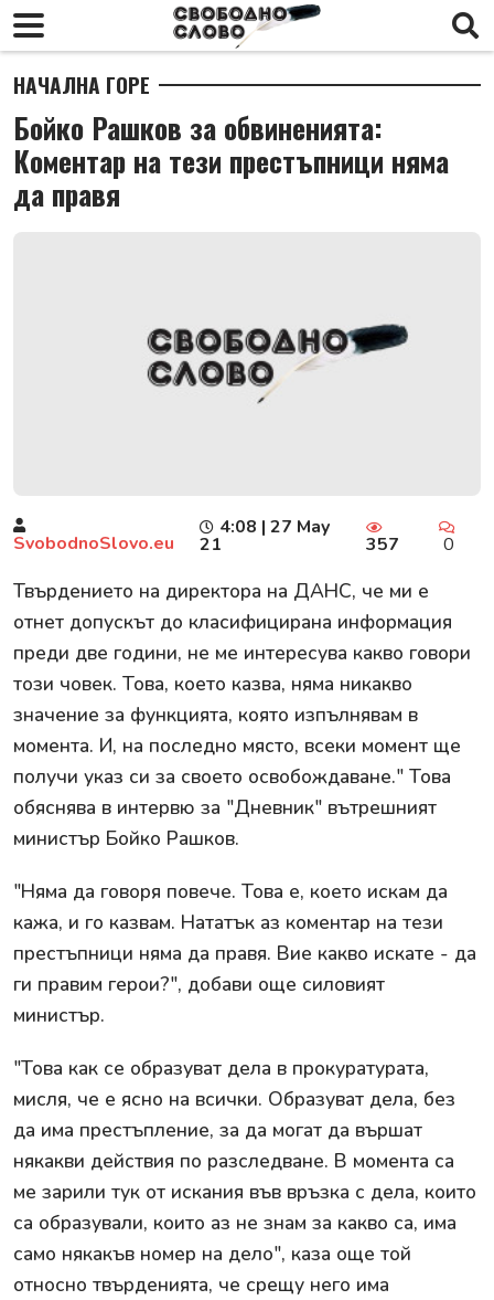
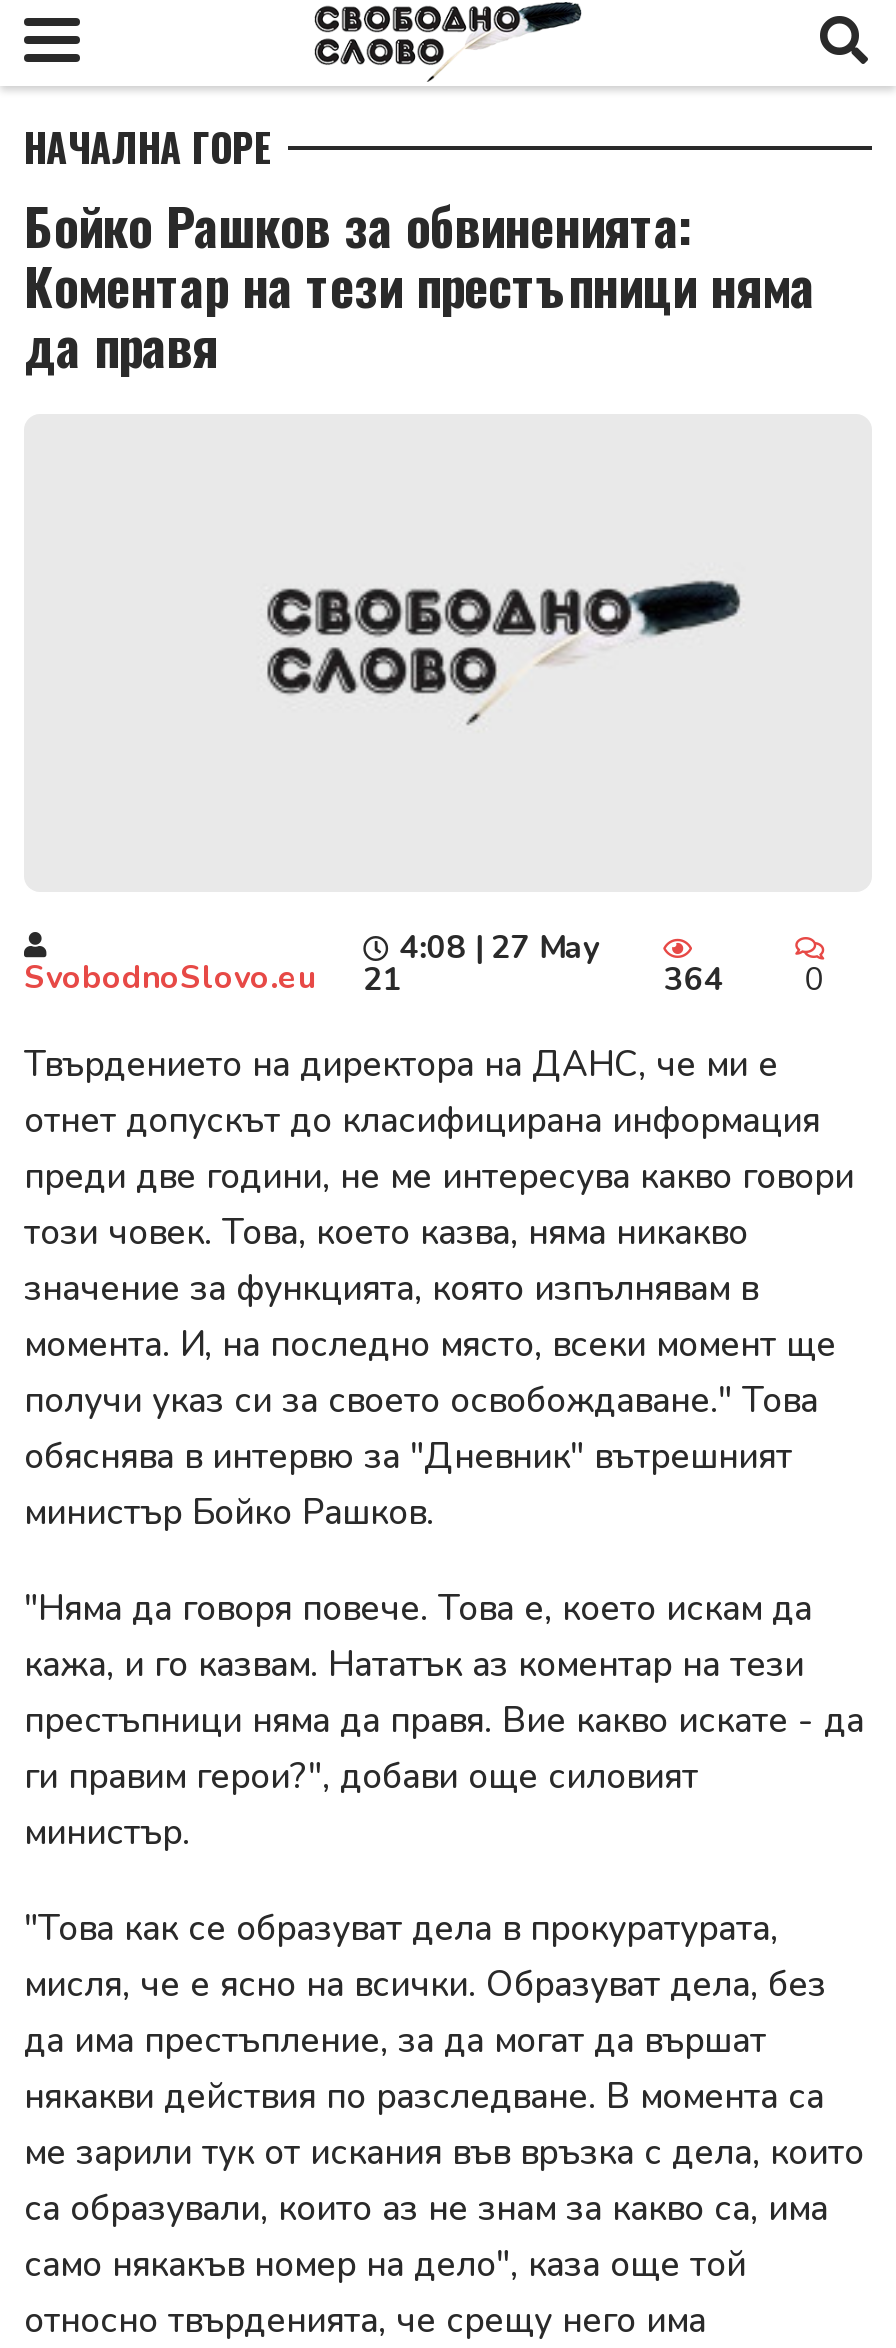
- 357 0
+ 364 0
